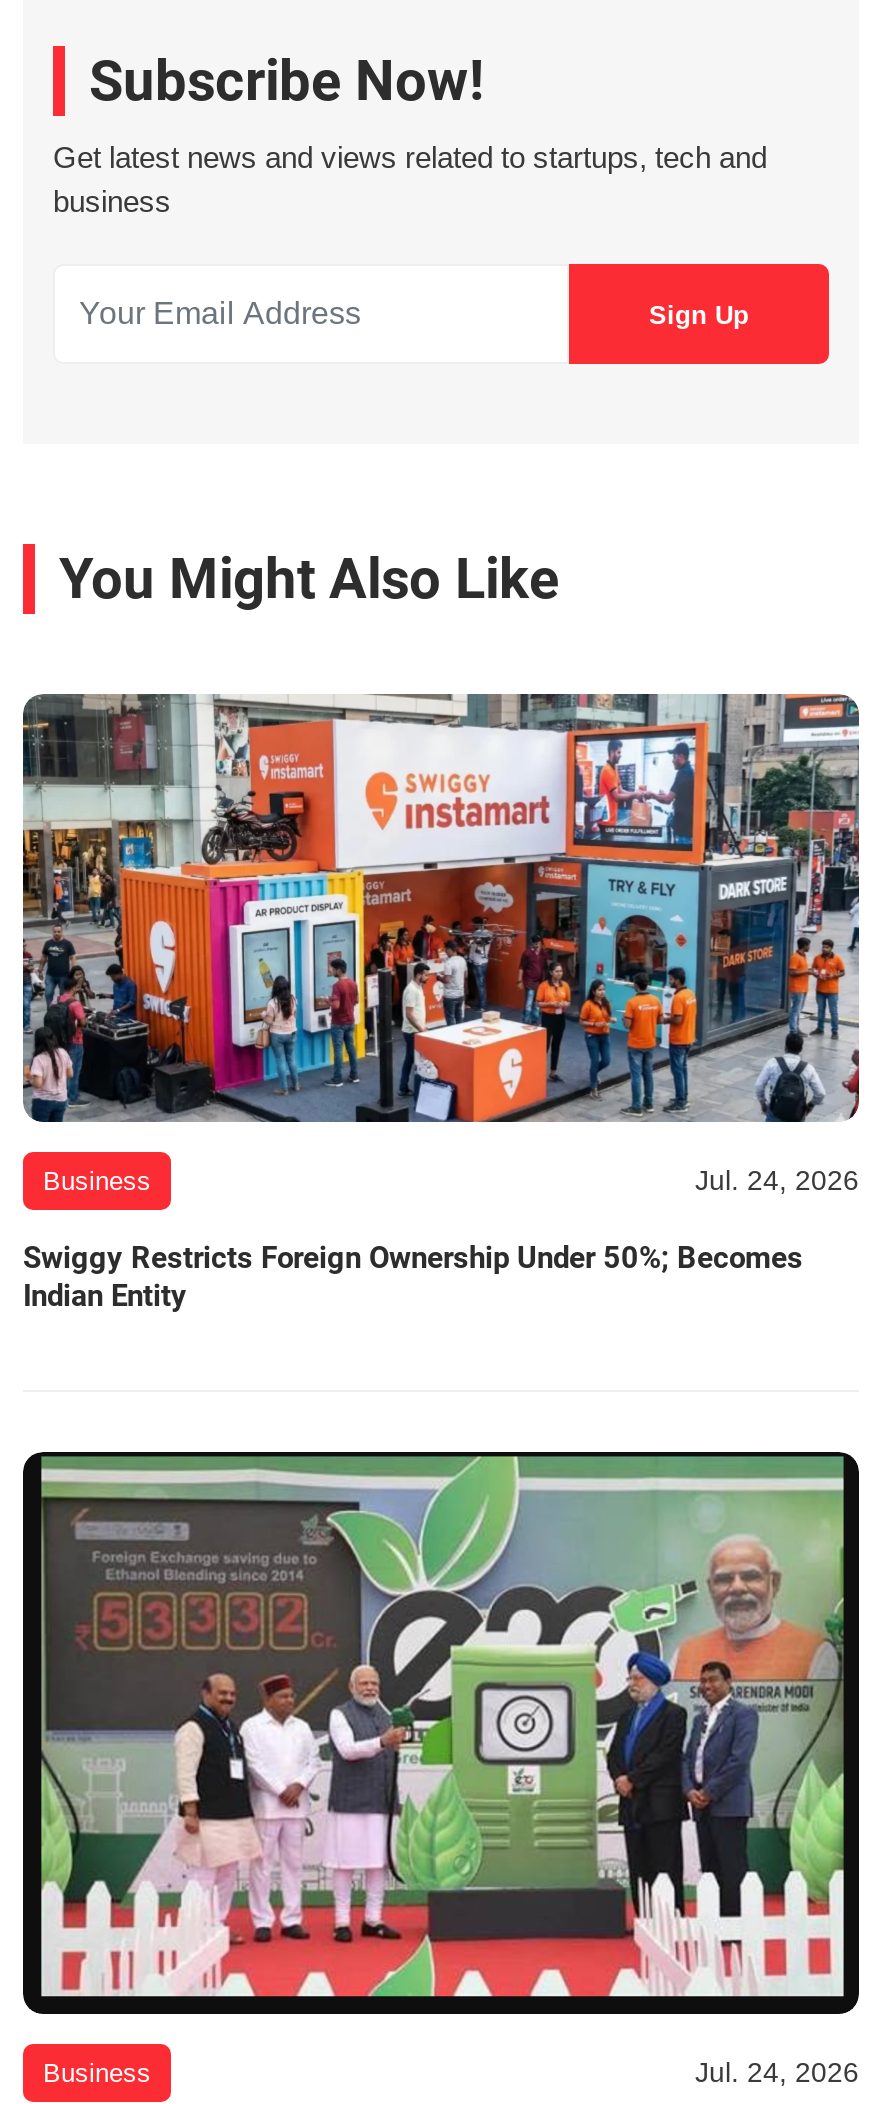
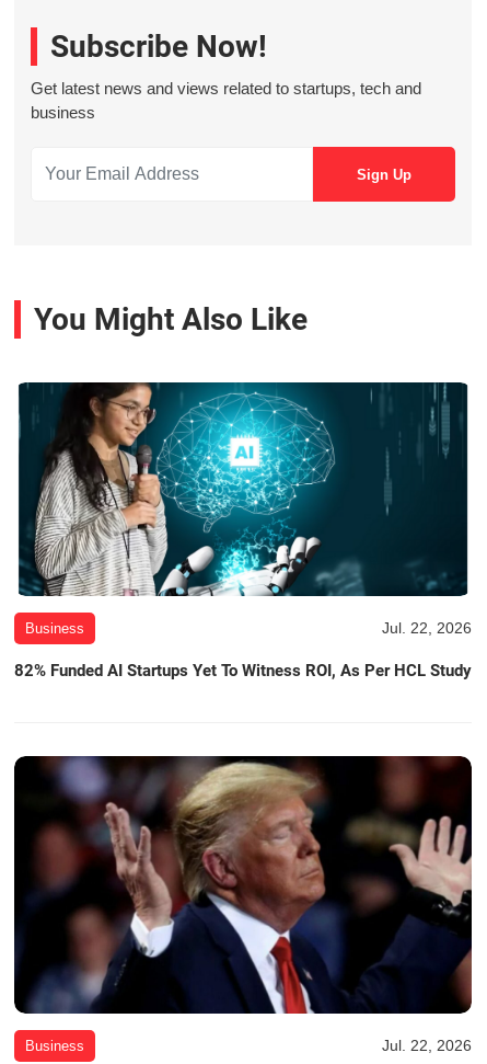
- [image]
- Jul. 24, 2026
+ [image]
+ Jul. 22, 2026

- Swiggy Restricts Foreign Ownership Under 50%; Becomes
- Indian Entity
+ 82% Funded AI Startups Yet To Witness ROI, As Per HCL Study

- [image]
- Jul. 24, 2026
+ [image]
+ Jul. 22, 2026
